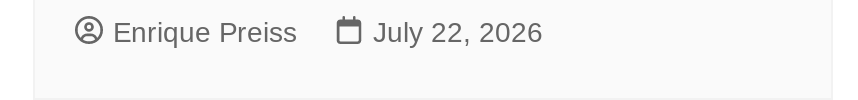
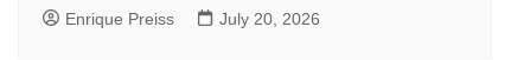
- July 22, 2026
+ July 20, 2026
